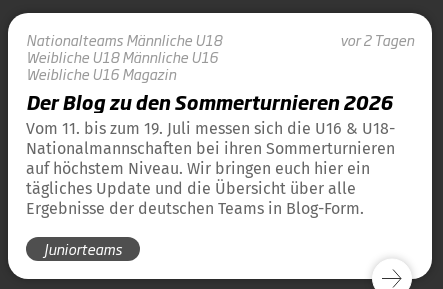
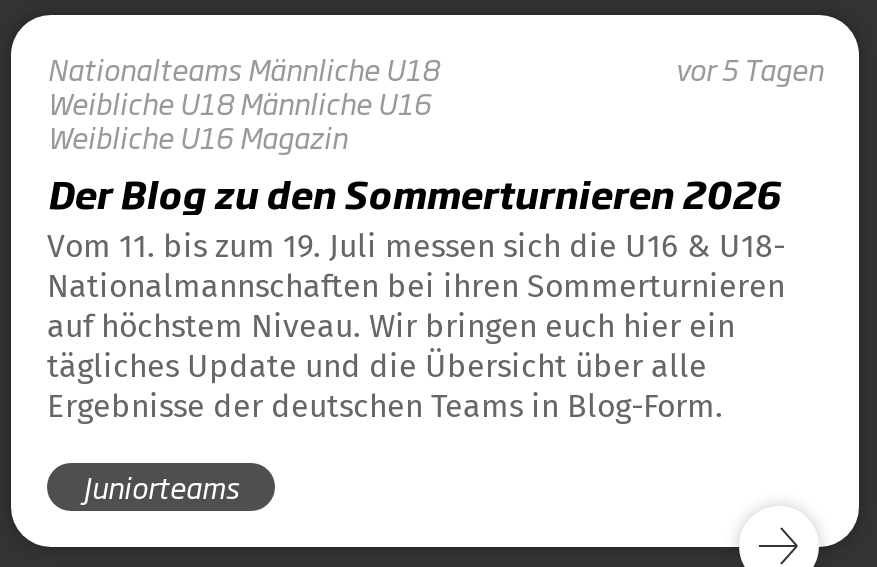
- vor 2 Tagen
+ vor 5 Tagen
